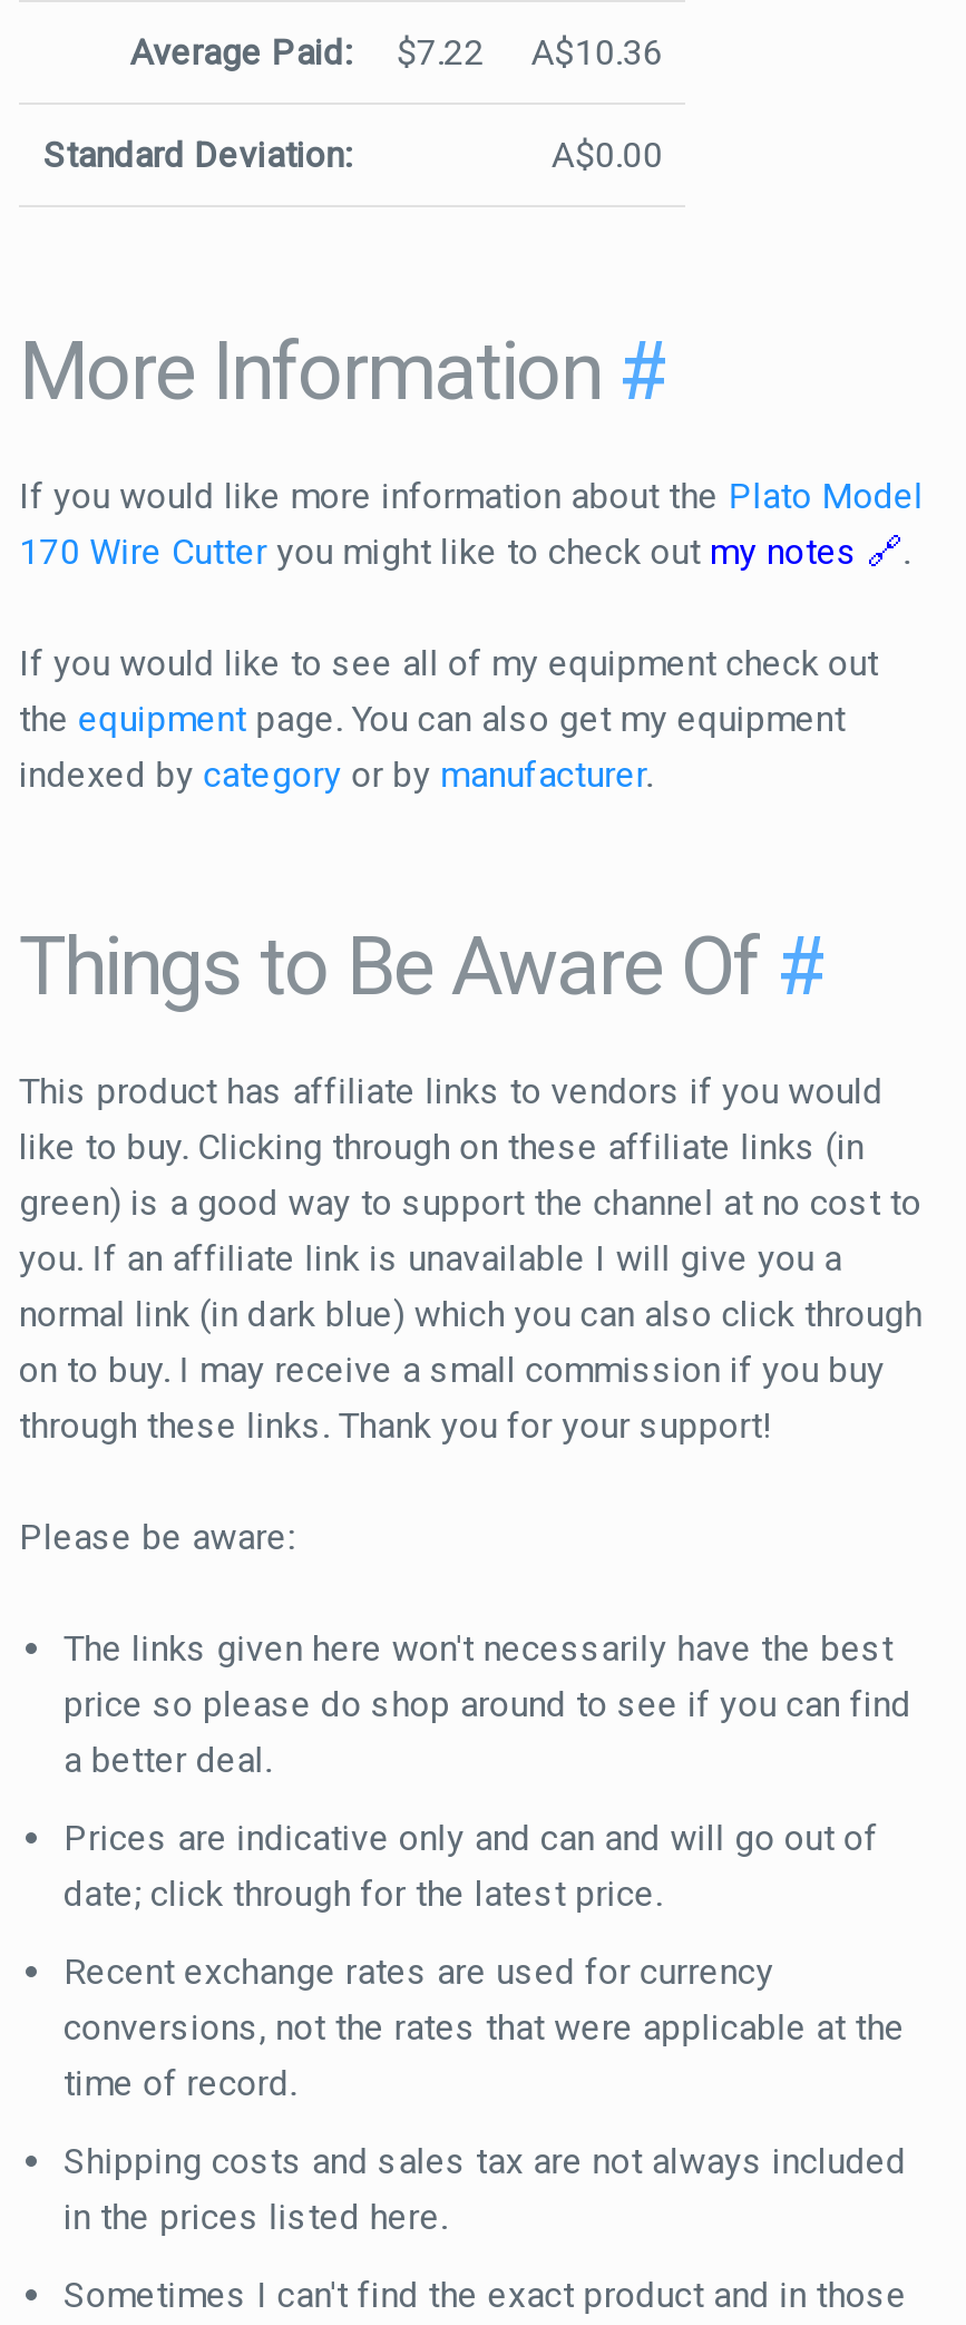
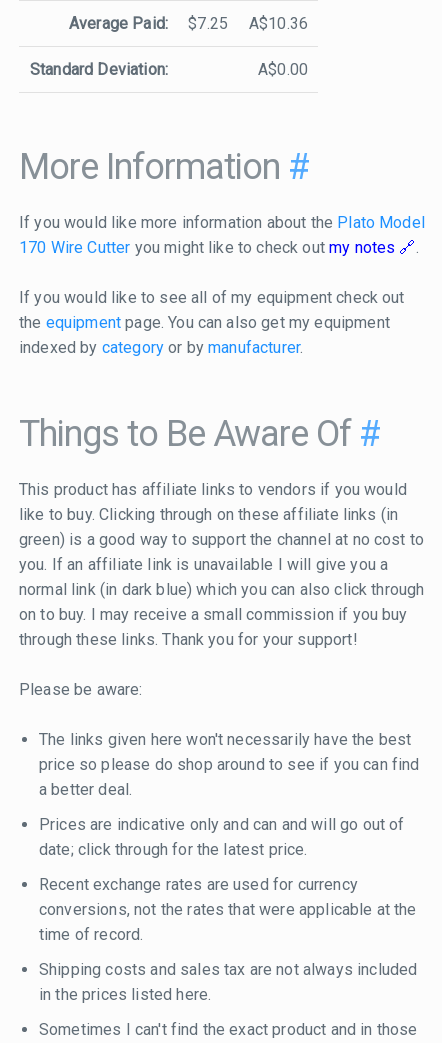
- Average Paid: $7.22 A$10.36
+ Average Paid: $7.25 A$10.36
